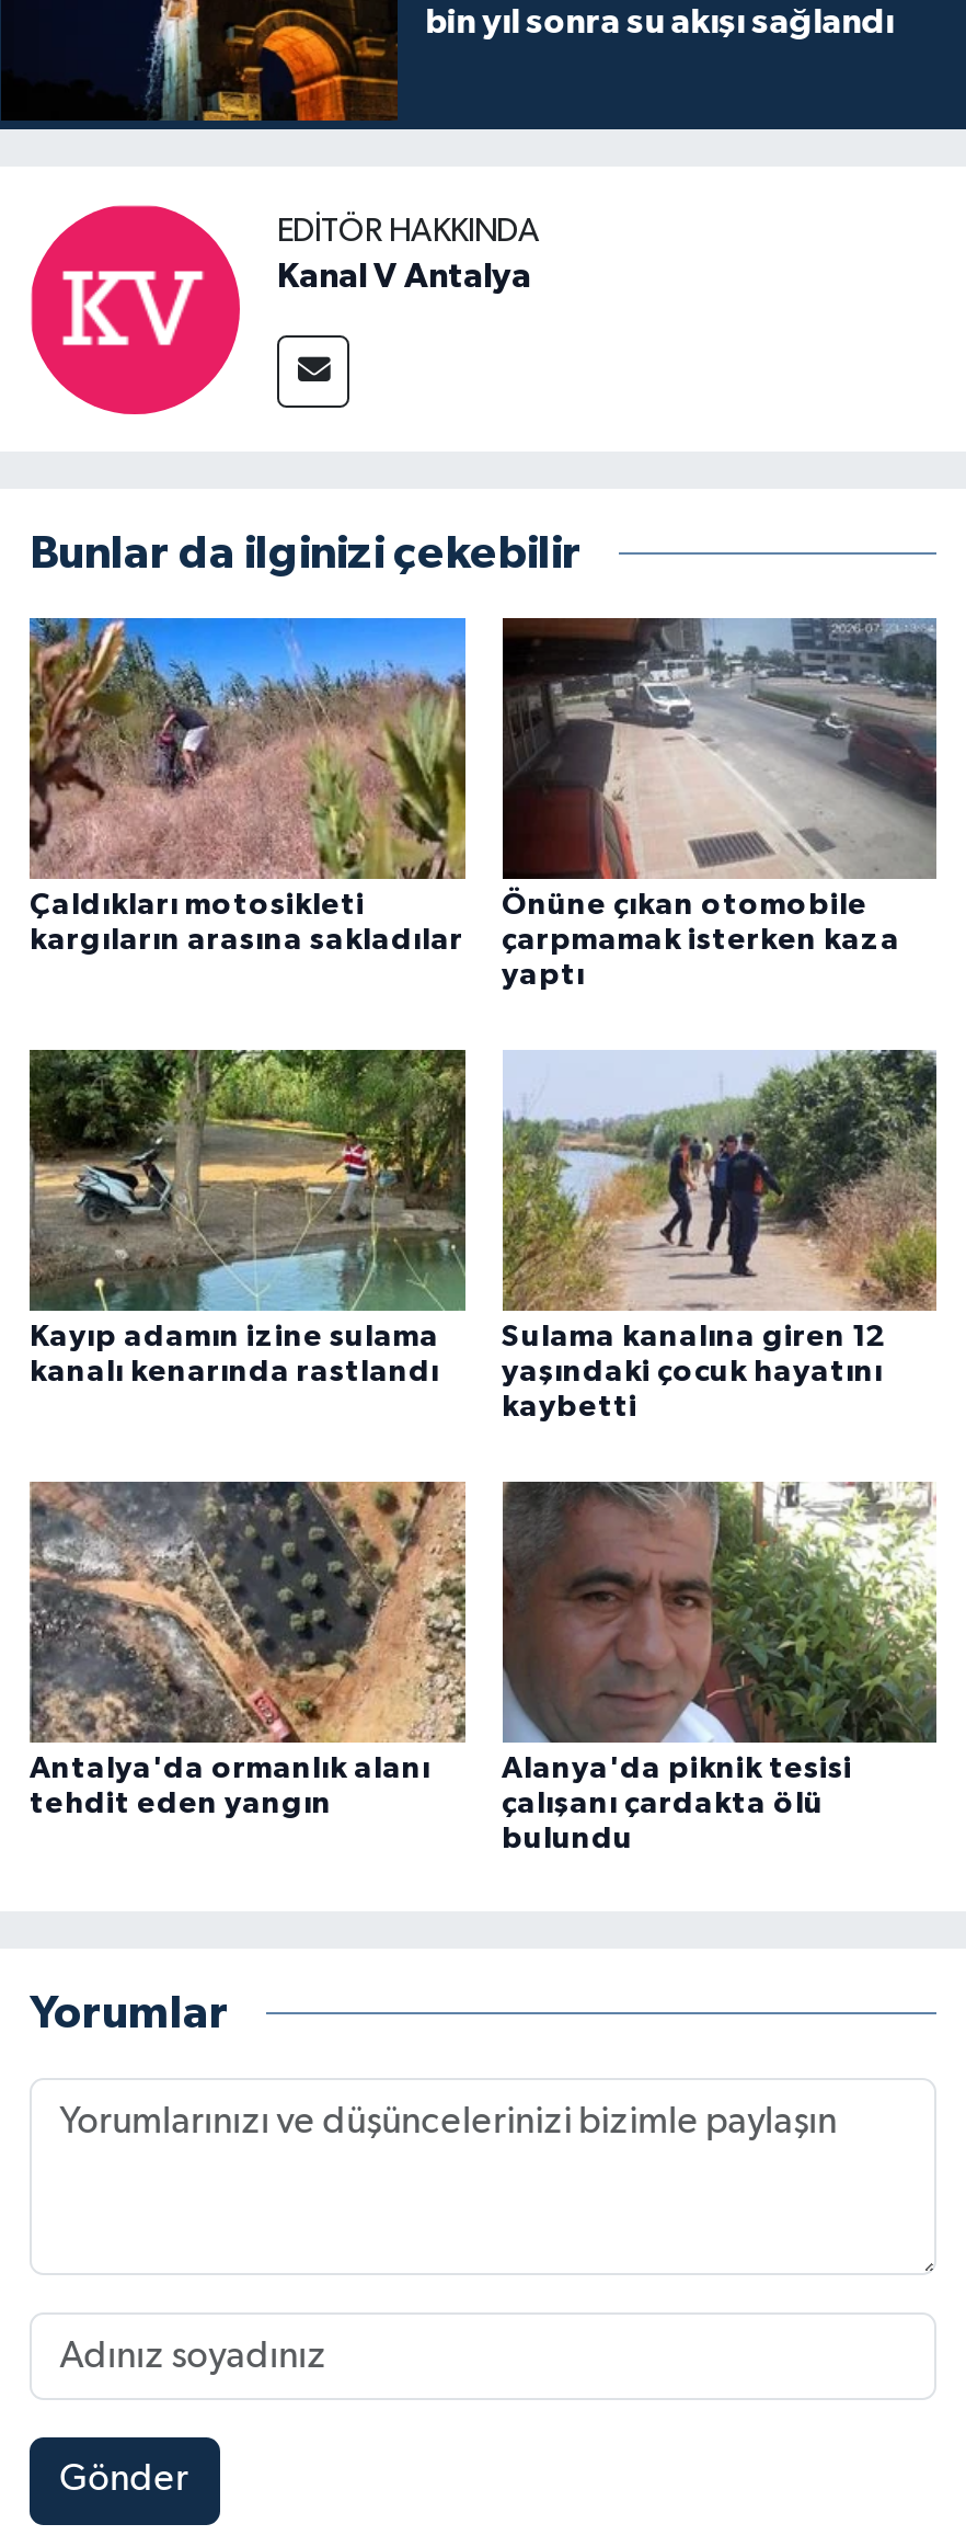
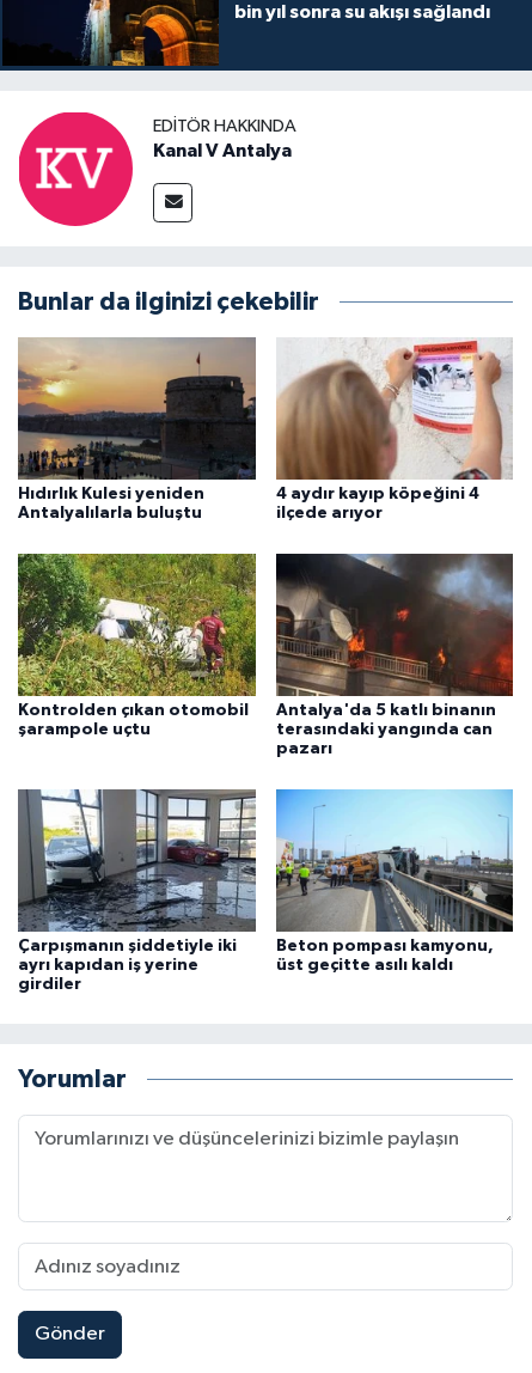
- [image]
- Çaldıkları motosikleti
- kargıların arasına sakladılar
+ [image]
+ Hıdırlık Kulesi yeniden
+ Antalyalılarla buluştu

- [image]
- Önüne çıkan otomobile
- çarpmamak isterken kaza
- yaptı
+ [image]
+ 4 aydır kayıp köpeğini 4
+ ilçede arıyor

- [image]
- Kayıp adamın izine sulama
- kanalı kenarında rastlandı
+ [image]
+ Kontrolden çıkan otomobil
+ şarampole uçtu

- [image]
- Sulama kanalına giren 12
- yaşındaki çocuk hayatını
- kaybetti
+ [image]
+ Antalya'da 5 katlı binanın
+ terasındaki yangında can
+ pazarı

- [image]
- Antalya'da ormanlık alanı
- tehdit eden yangın
+ [image]
+ Çarpışmanın şiddetiyle iki
+ ayrı kapıdan iş yerine
+ girdiler

- [image]
- Alanya'da piknik tesisi
- çalışanı çardakta ölü
- bulundu
+ [image]
+ Beton pompası kamyonu,
+ üst geçitte asılı kaldı
